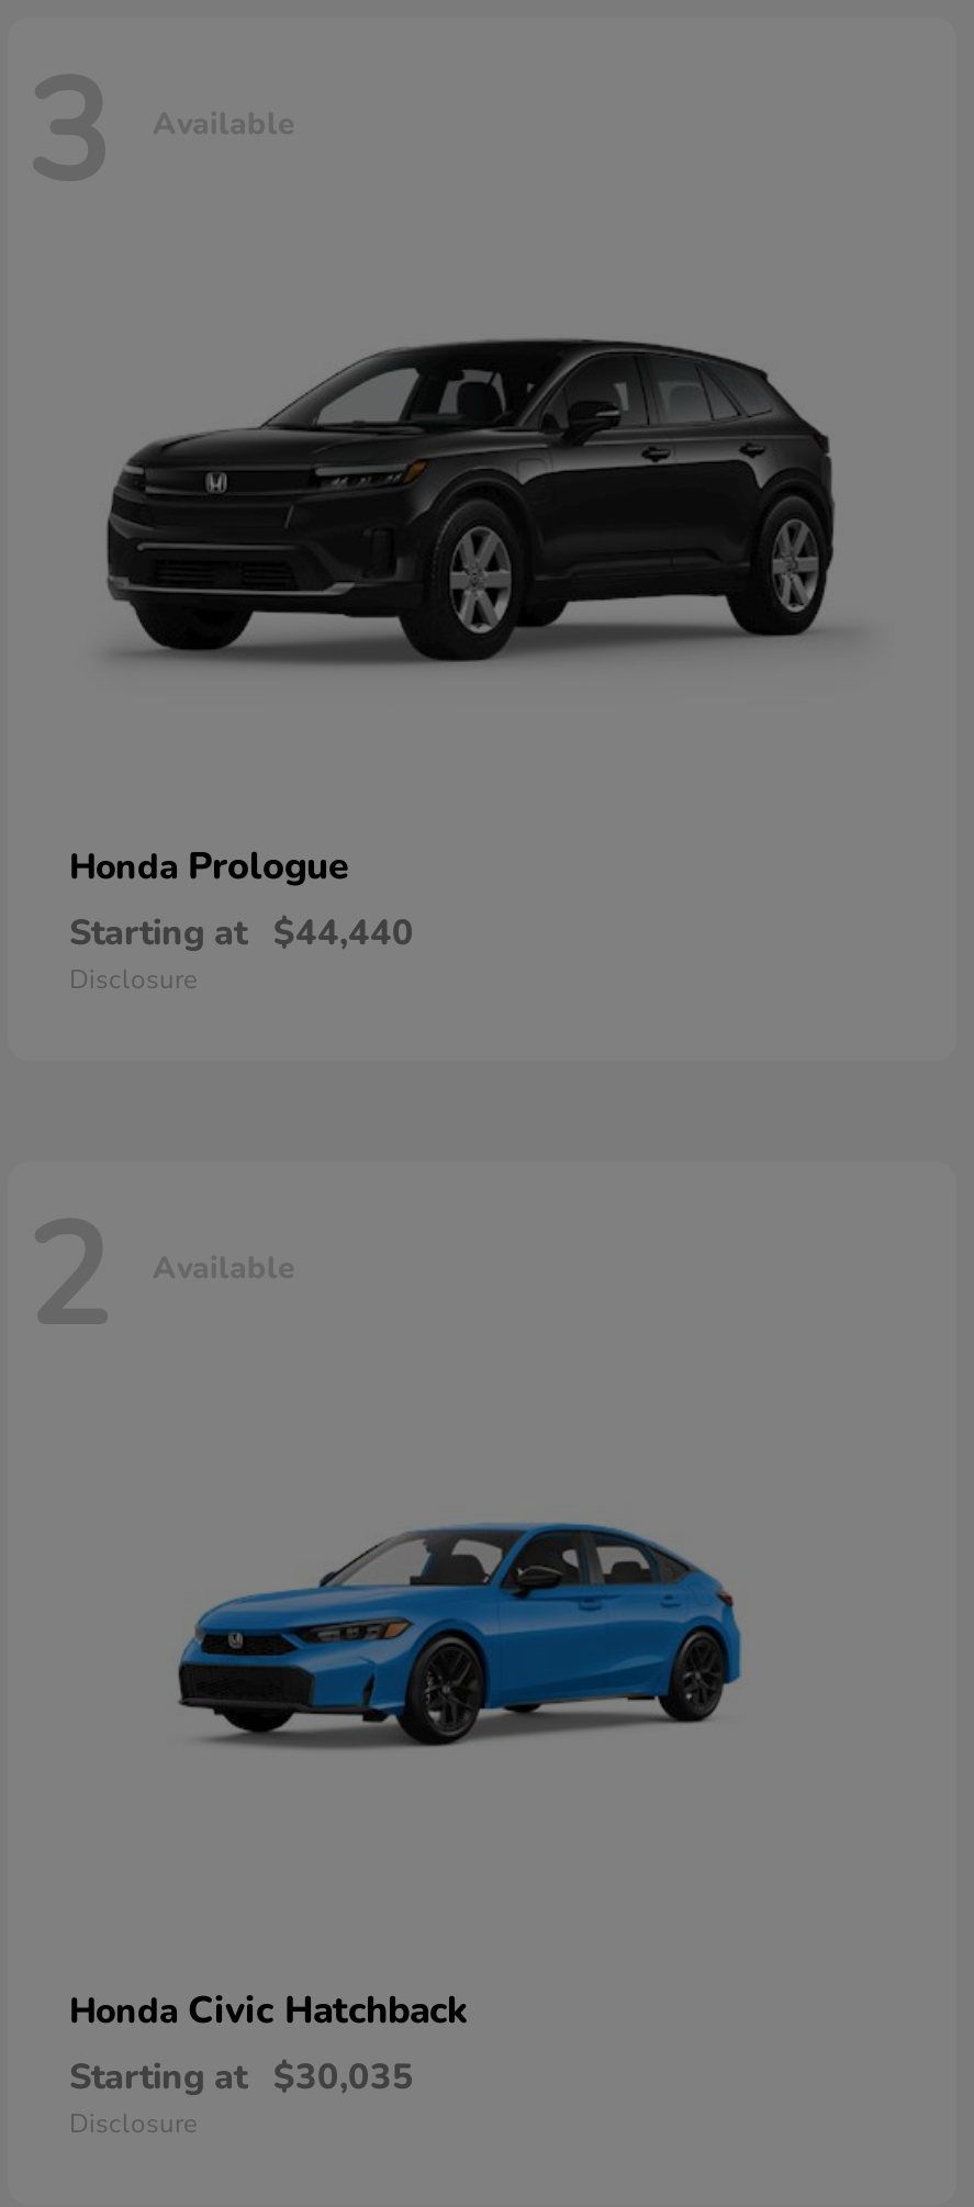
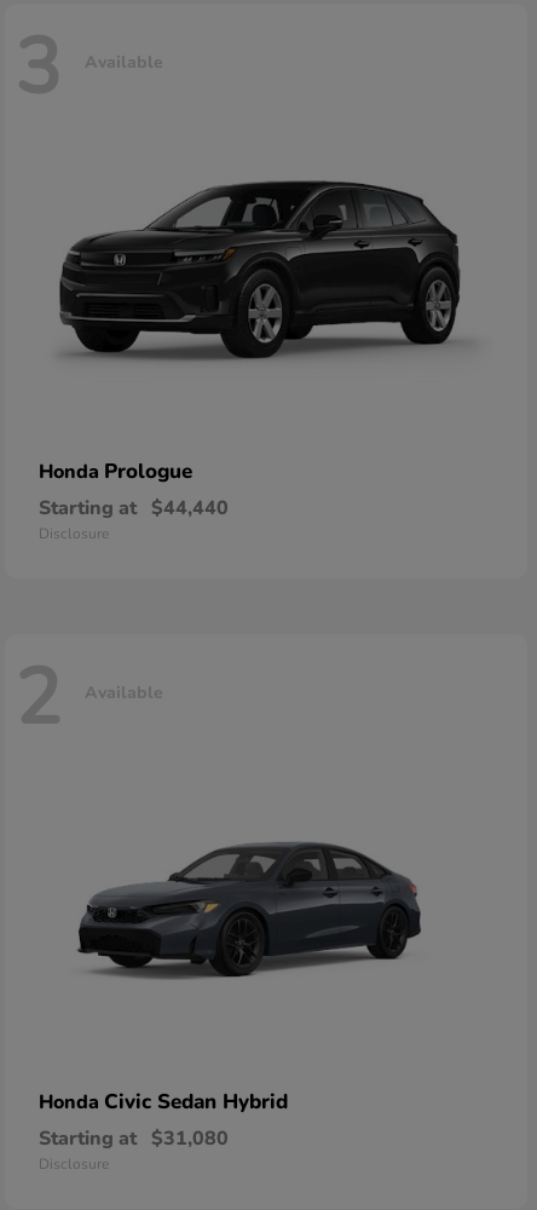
- [image]
+ [image]

- Honda Civic Hatchback
- Starting at $30,035
+ Honda Civic Sedan Hybrid
+ Starting at $31,080
